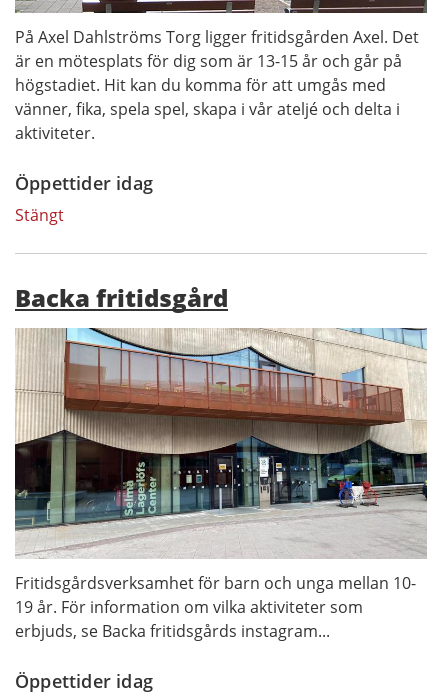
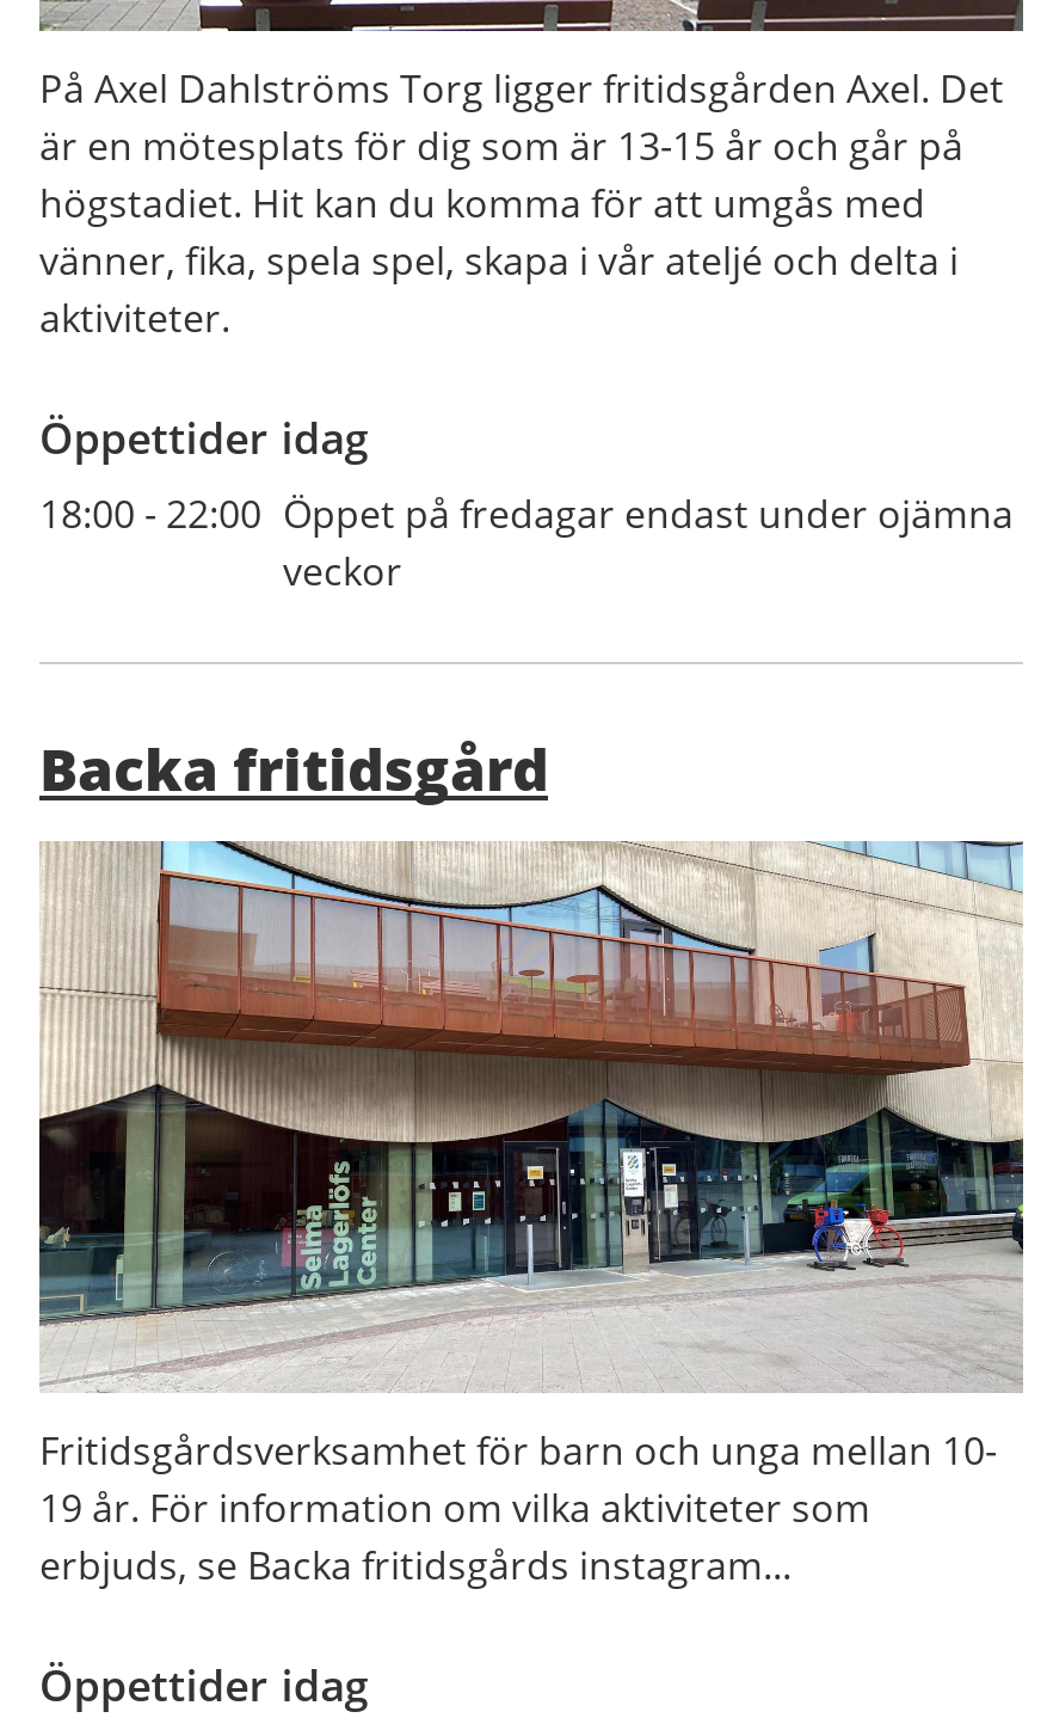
- Stängt
+ 18:00 - 22:00 Öppet på fredagar endast under ojämna
+ veckor
